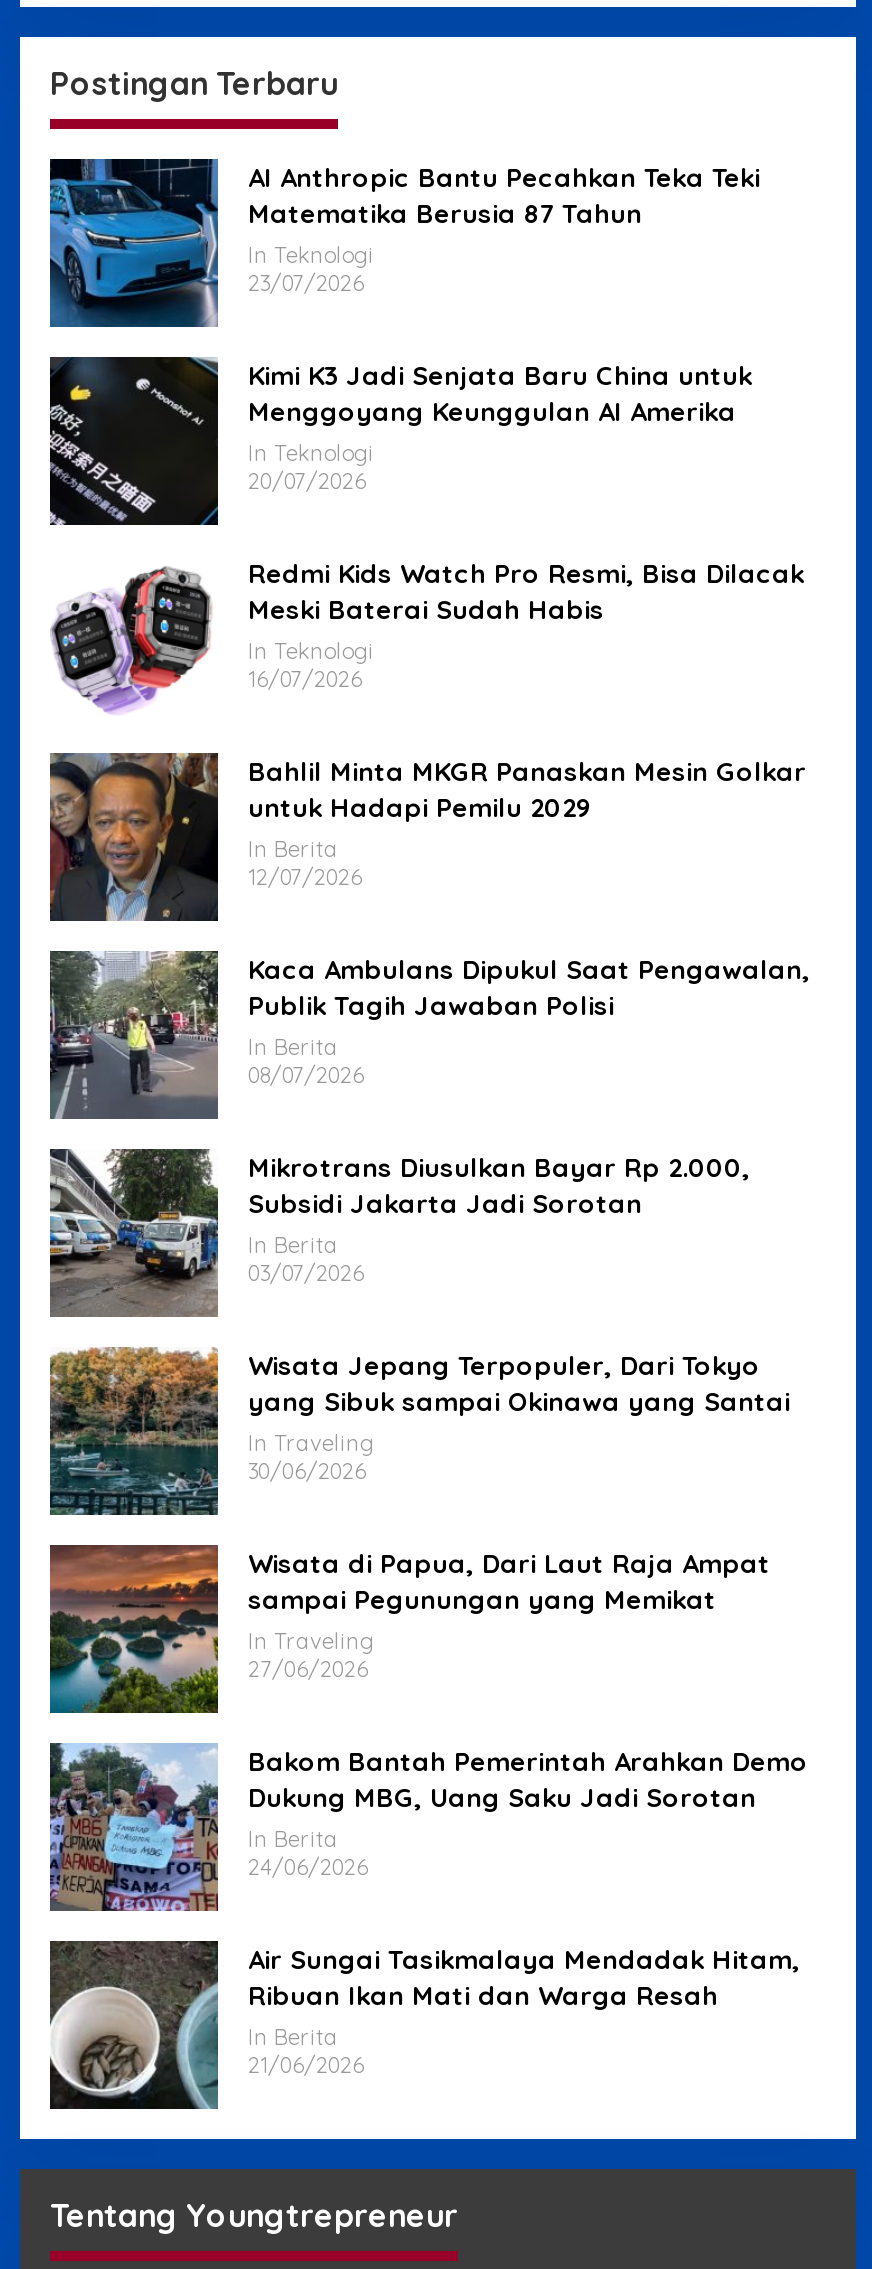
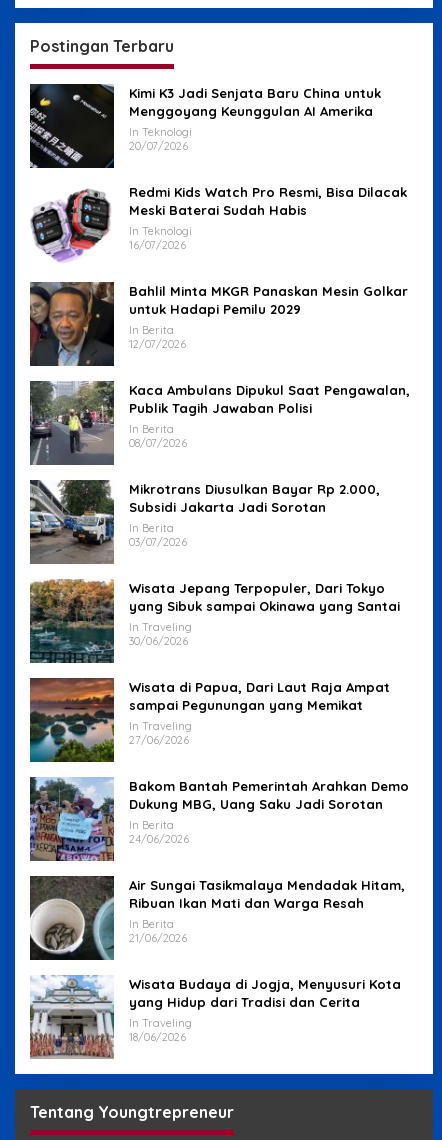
- [image]
- AI Anthropic Bantu Pecahkan Teka Teki
- Matematika Berusia 87 Tahun
- In Teknologi
- 23/07/2026

moved up: [image] | Kimi K3 Jadi Senjata Baru China untuk | Menggoyang Keunggulan AI Amerika | ... | In Berita | 21/06/2026

+ [image]
+ Wisata Budaya di Jogja, Menyusuri Kota
+ yang Hidup dari Tradisi dan Cerita
+ In Traveling
+ 18/06/2026
